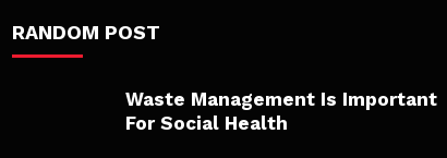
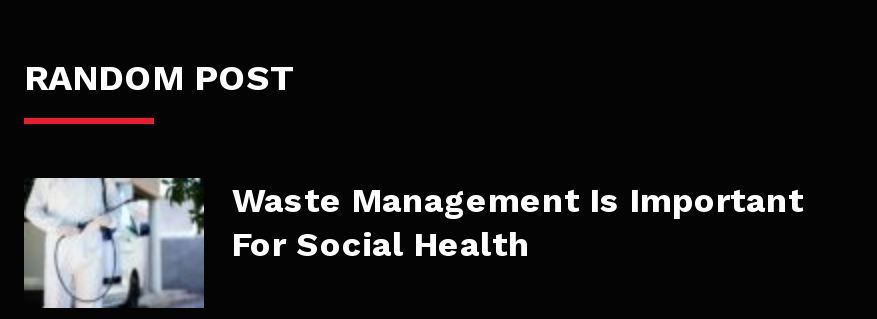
+ [image]
